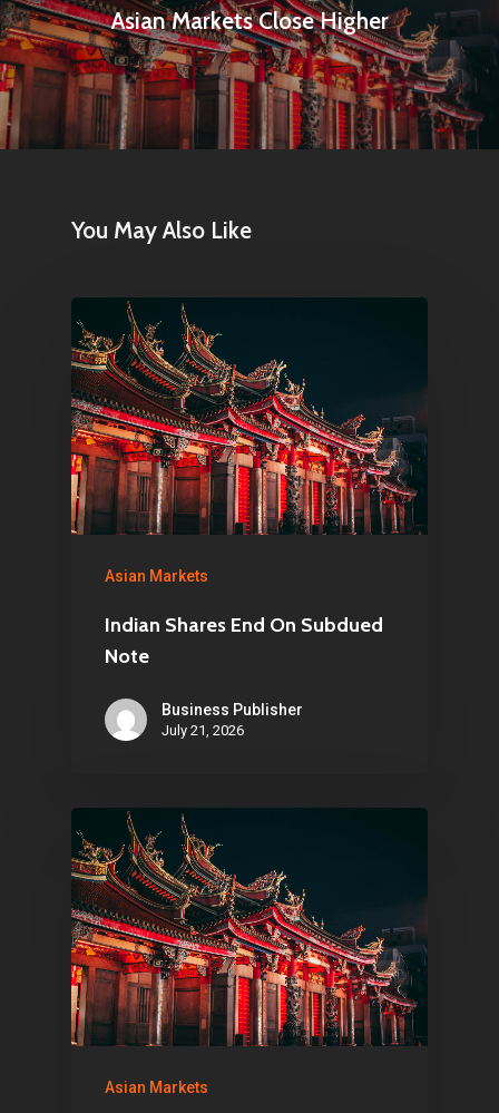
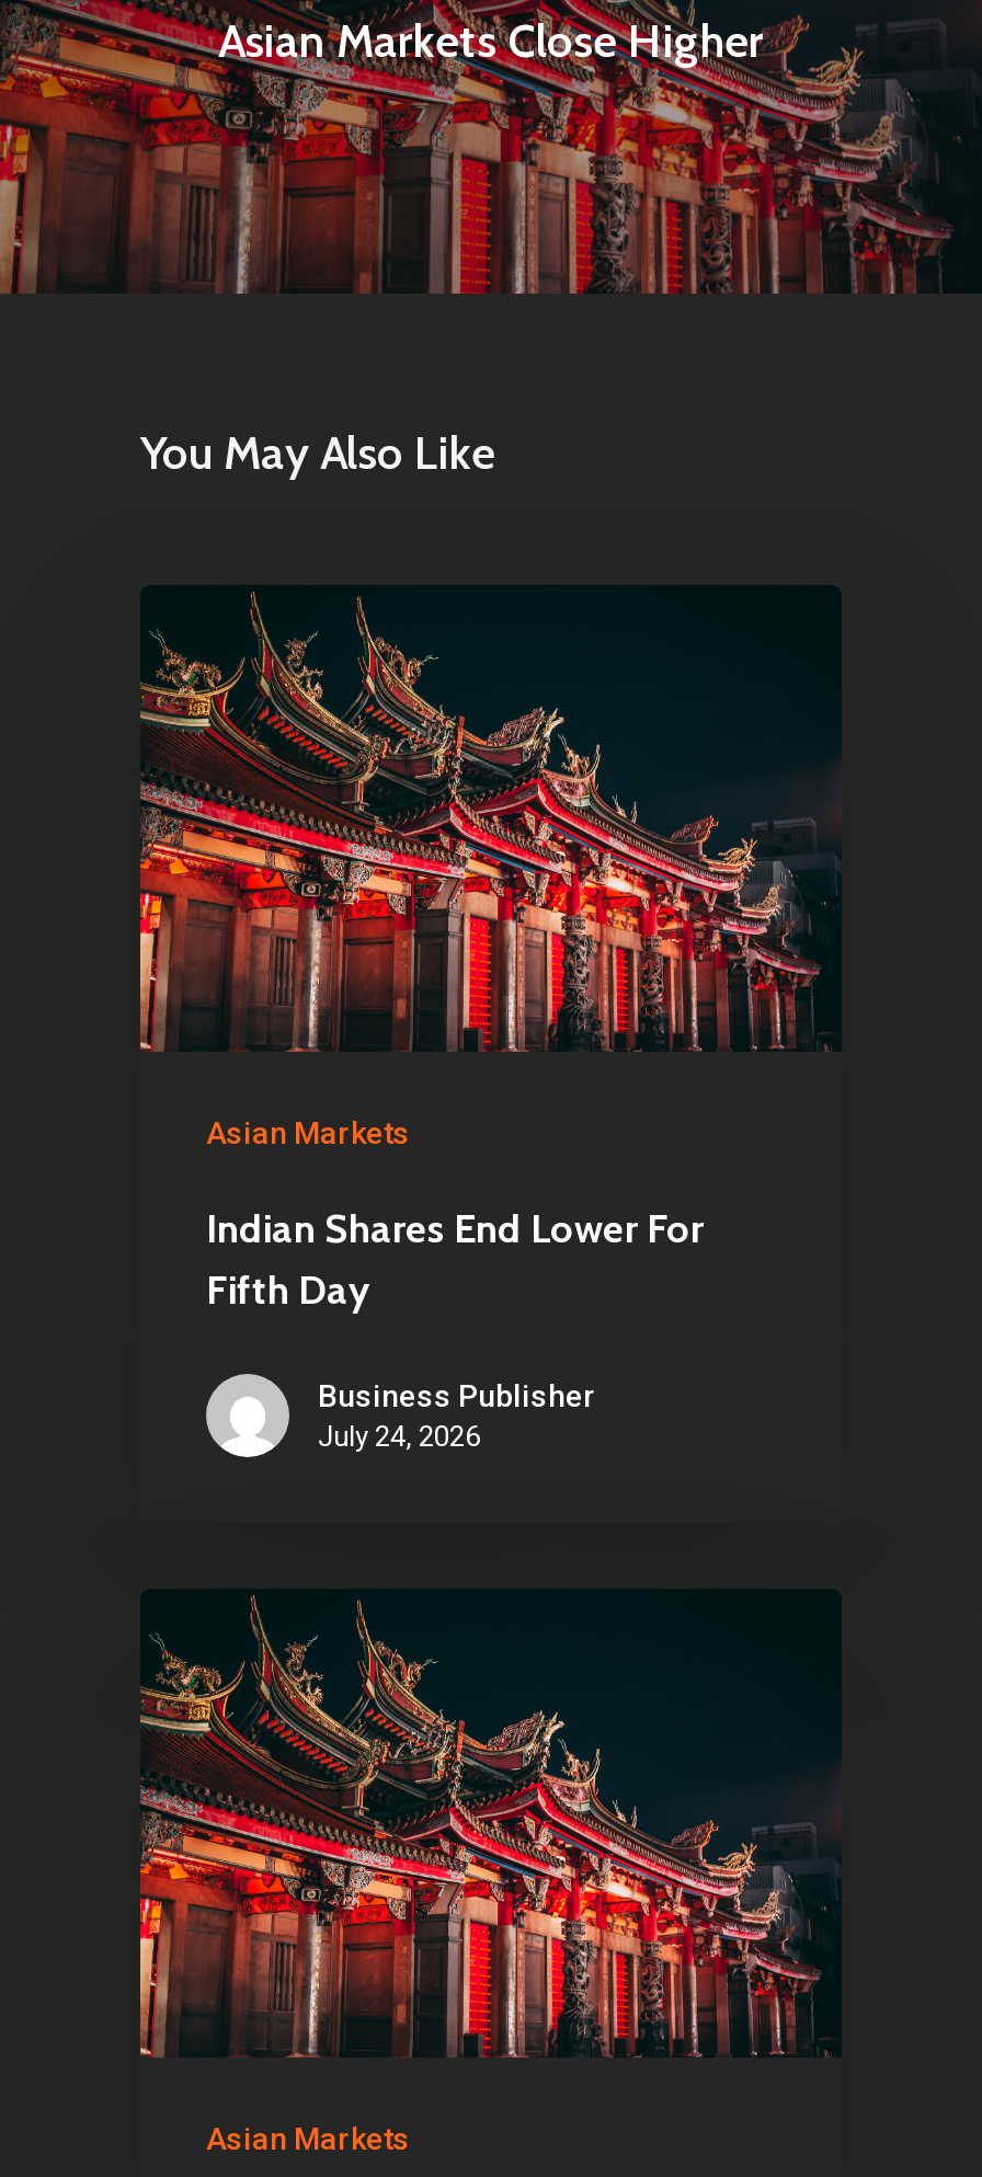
- Indian Shares End On Subdued
- Note
+ Indian Shares End Lower For
+ Fifth Day

- July 21, 2026
+ July 24, 2026
